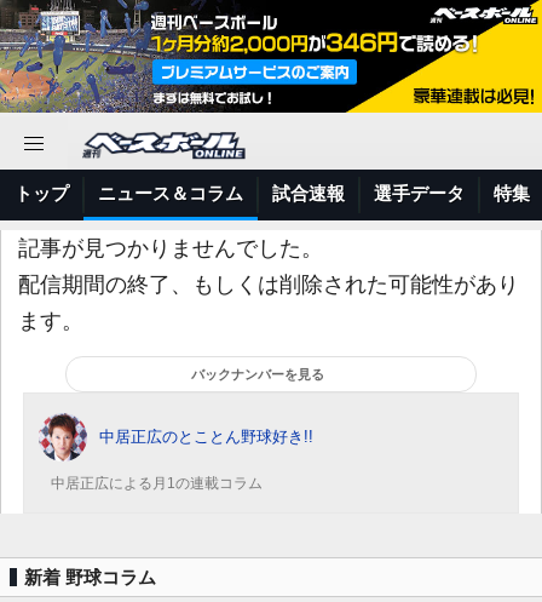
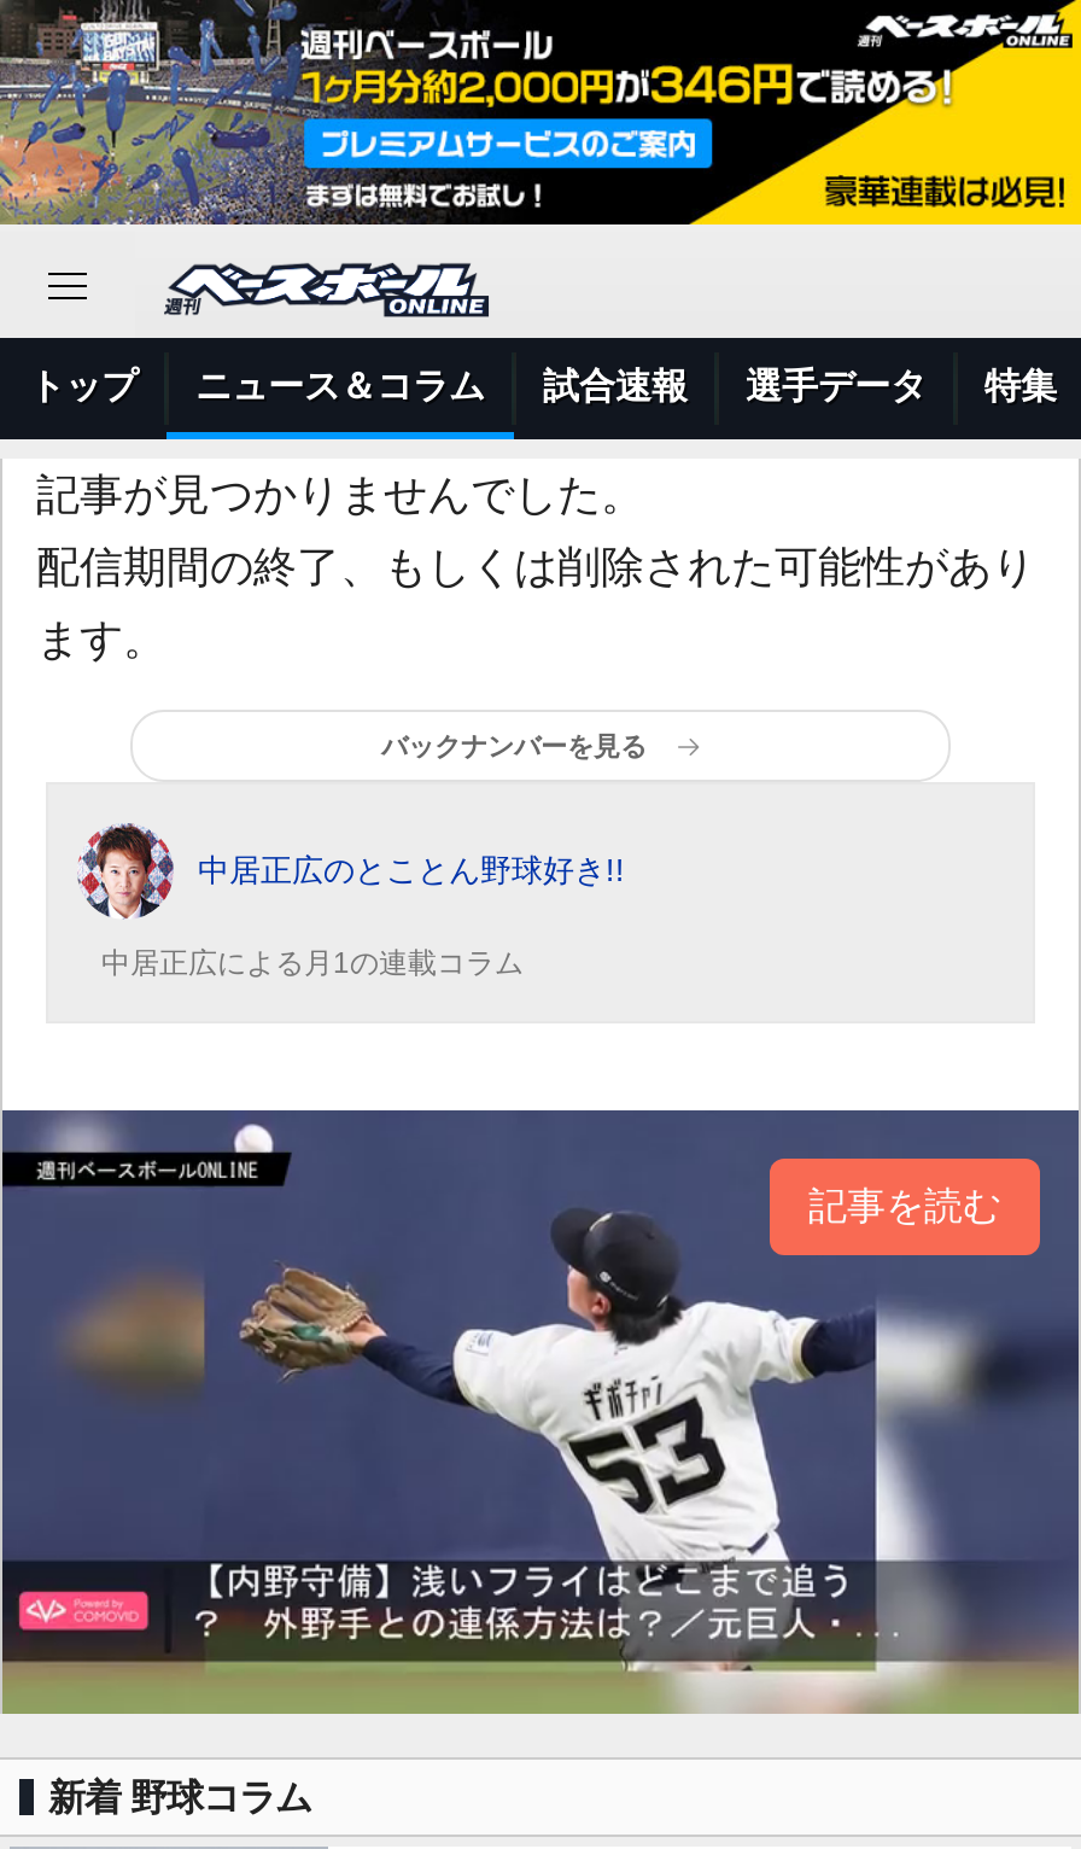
+ [image]
+ 記事を読む
